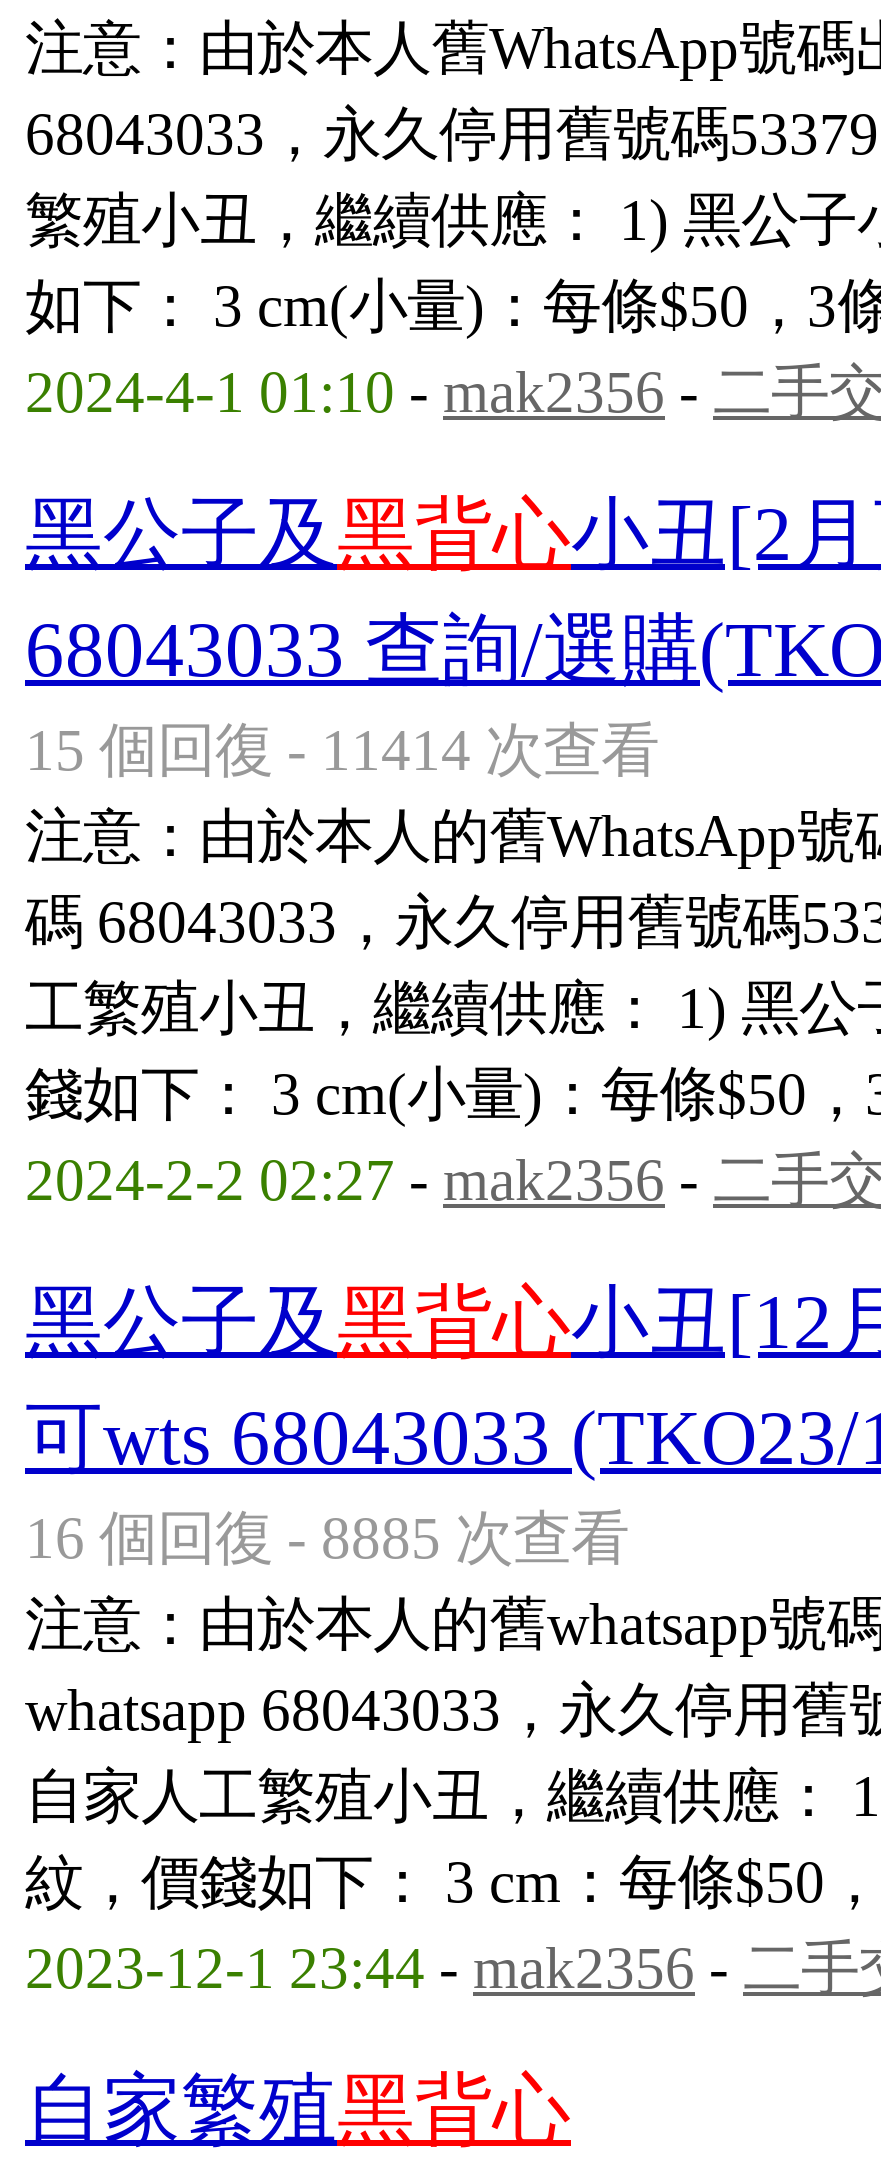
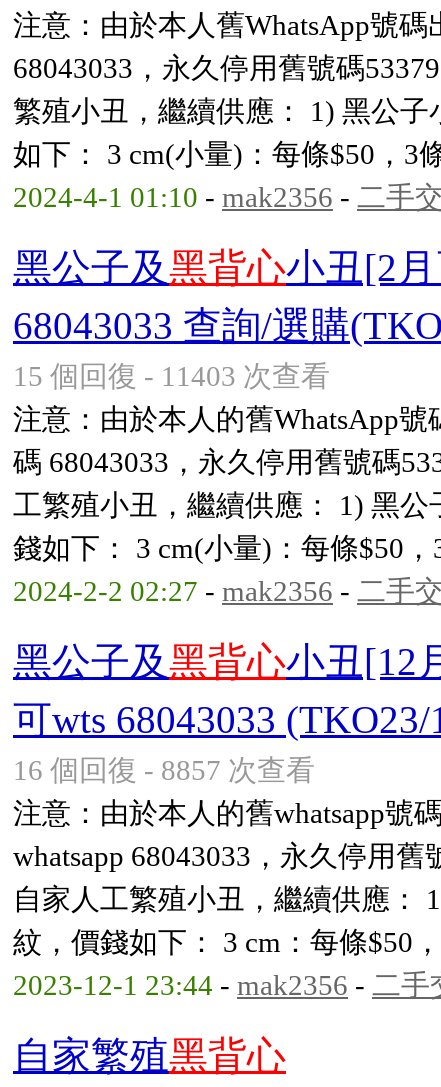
- 15 個回復 - 11414 次查看
+ 15 個回復 - 11403 次查看

- 16 個回復 - 8885 次查看
+ 16 個回復 - 8857 次查看
